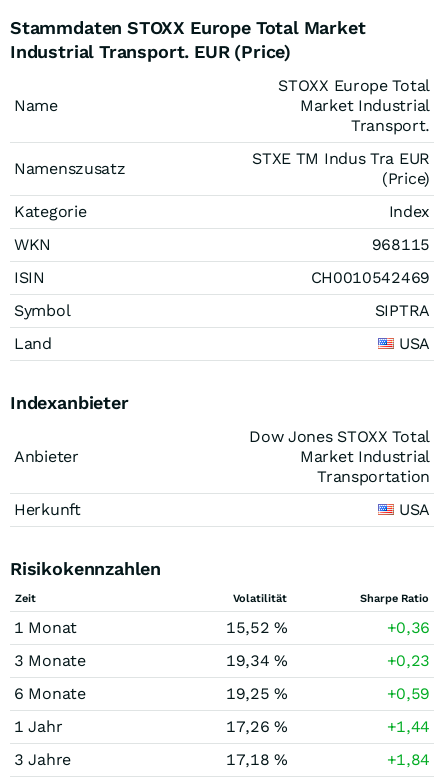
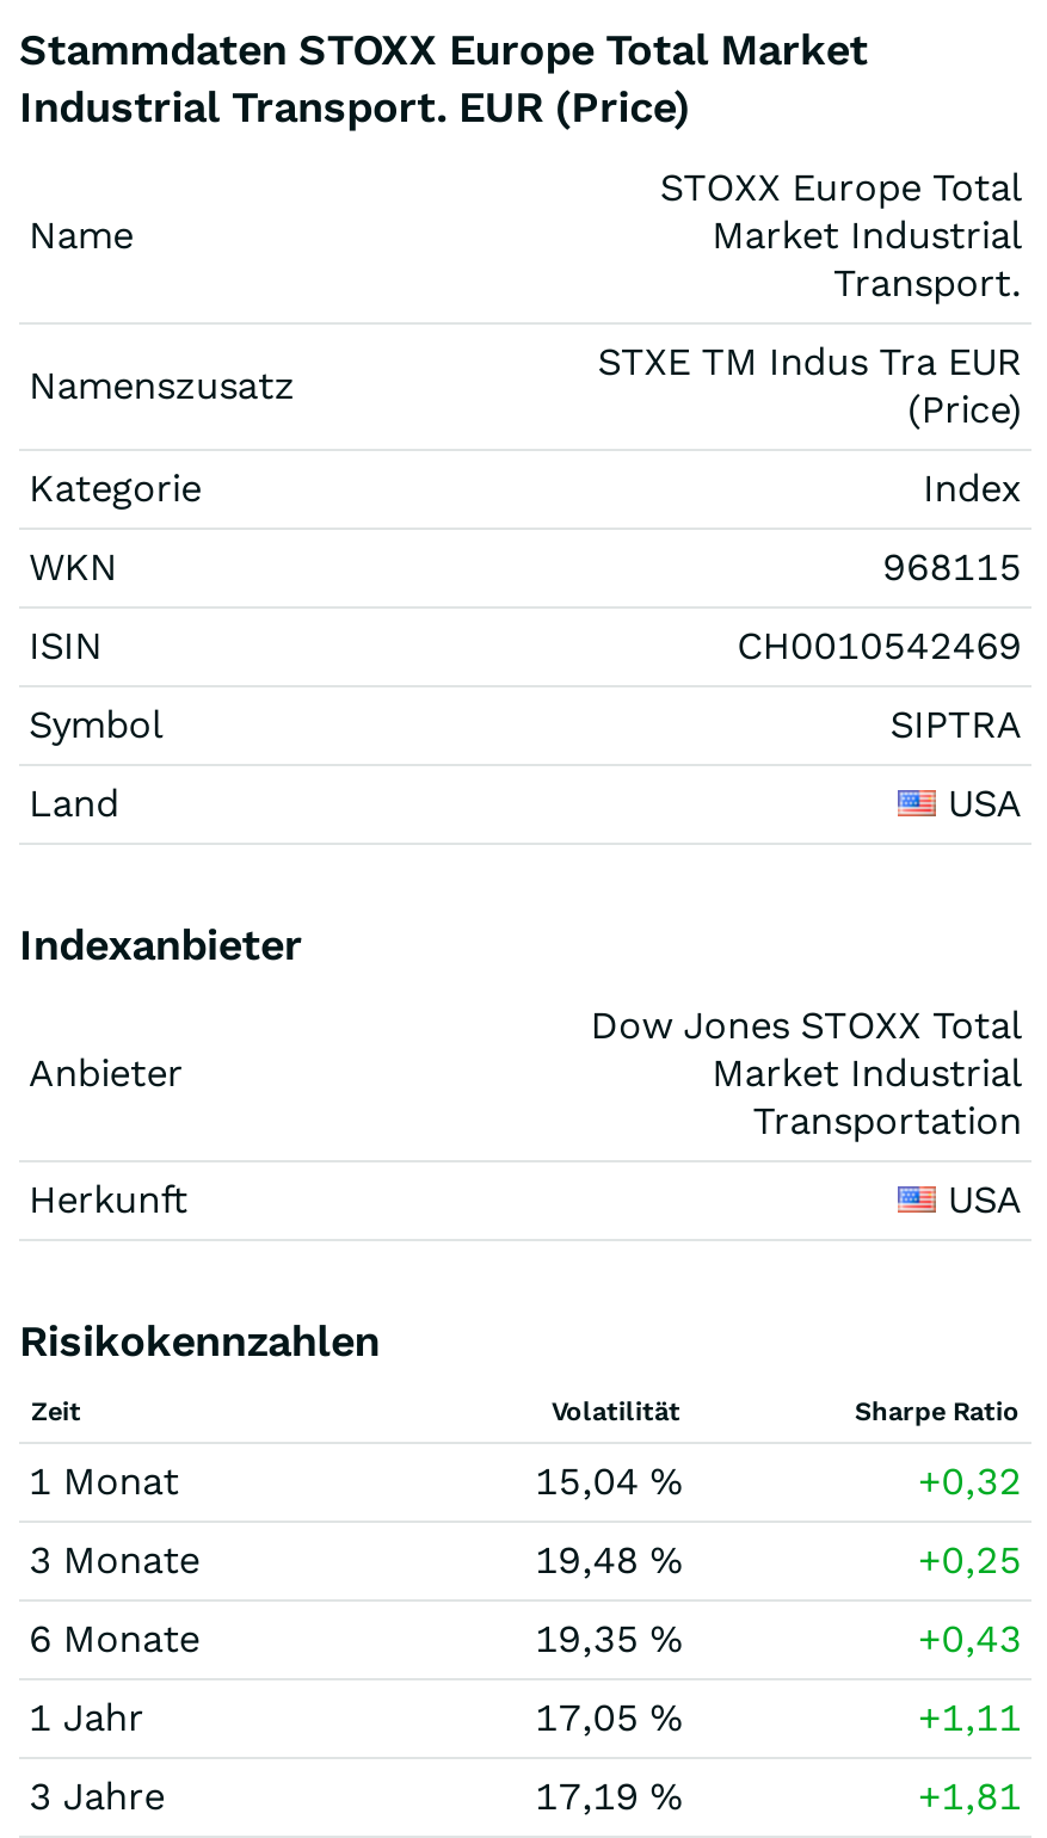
- 15,52 %
+ 15,04 %

- +0,36
+ +0,32

- 19,34 %
+ 19,48 %

- +0,23
+ +0,25

- 19,25 %
+ 19,35 %

- +0,59
+ +0,43

- 17,26 %
+ 17,05 %

- +1,44
+ +1,11

- 17,18 %
+ 17,19 %

- +1,84
+ +1,81
